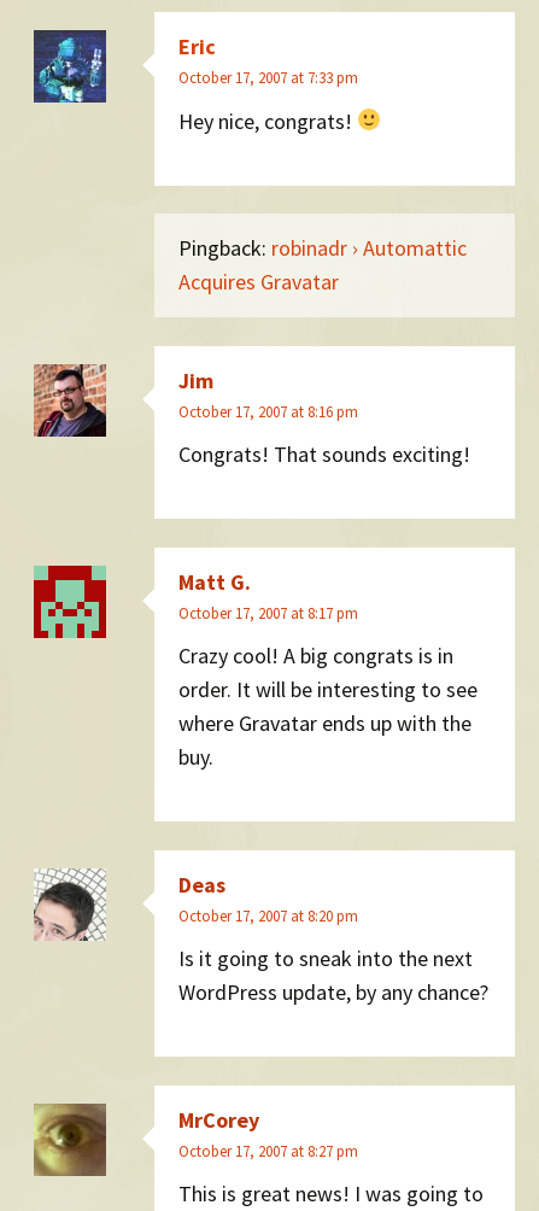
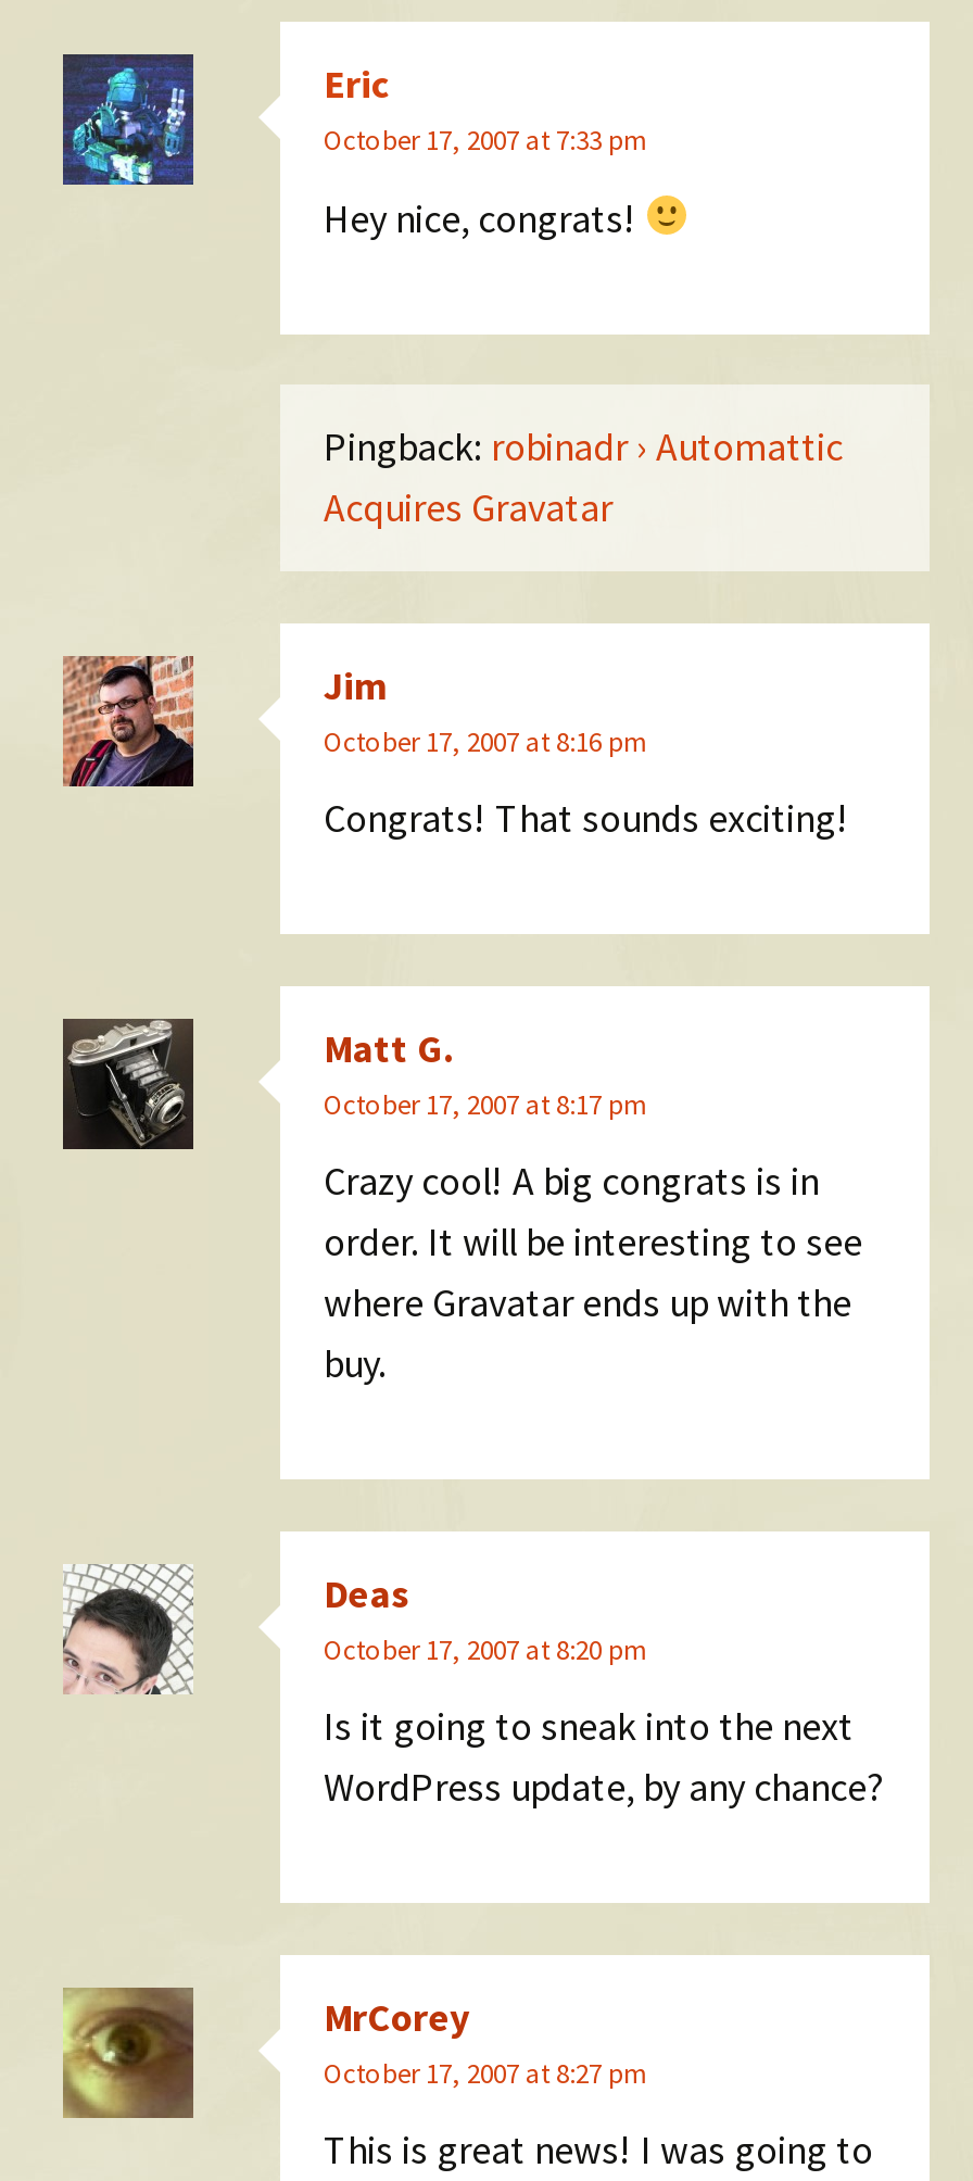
- [image]
+ [image]
